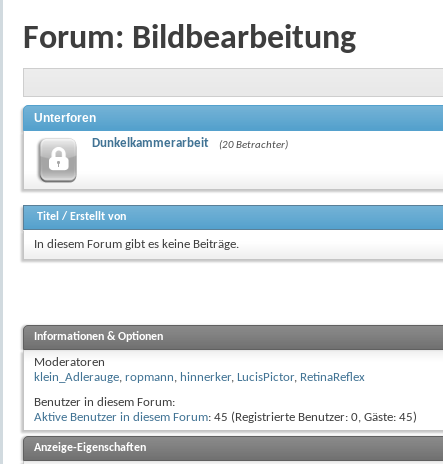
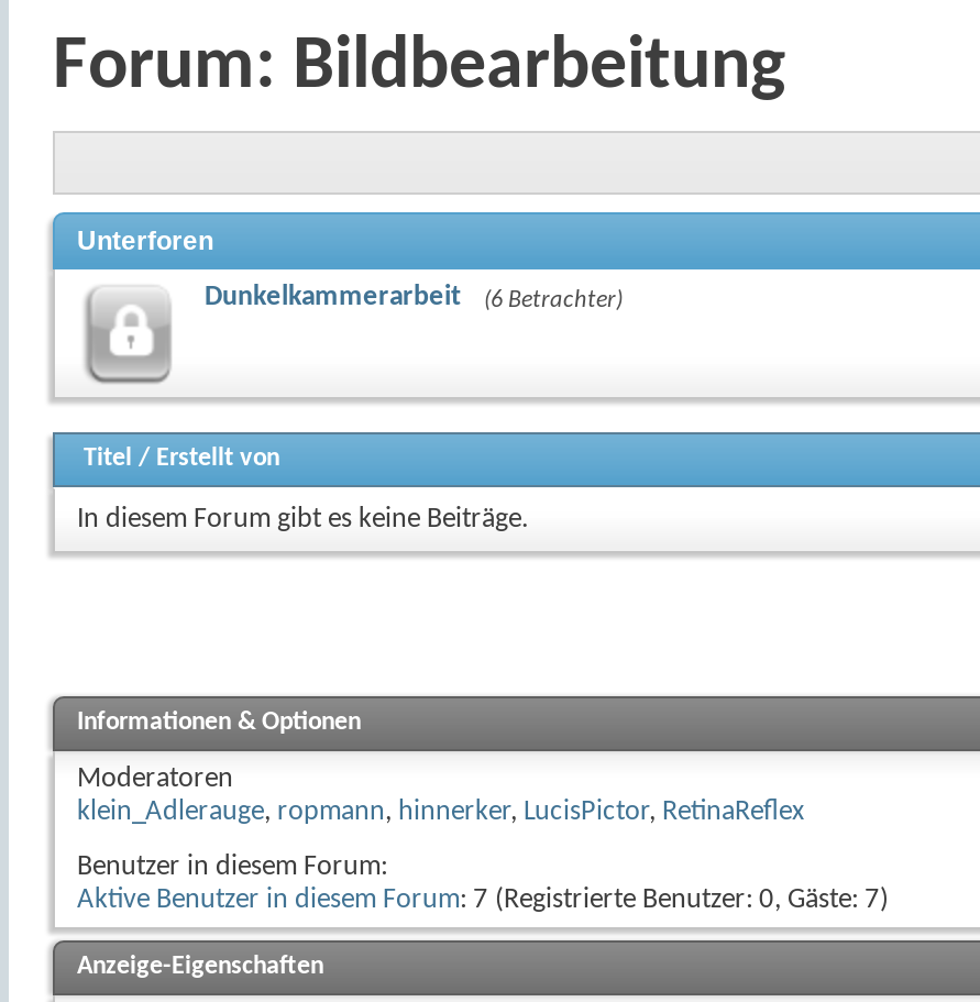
- Dunkelkammerarbeit (20 Betrachter)
+ Dunkelkammerarbeit (6 Betrachter)

- Aktive Benutzer in diesem Forum: 45 (Registrierte Benutzer: 0, Gäste: 45)
+ Aktive Benutzer in diesem Forum: 7 (Registrierte Benutzer: 0, Gäste: 7)
